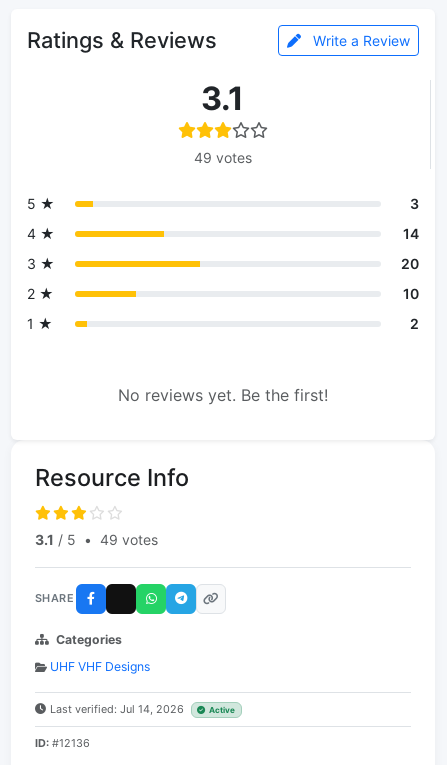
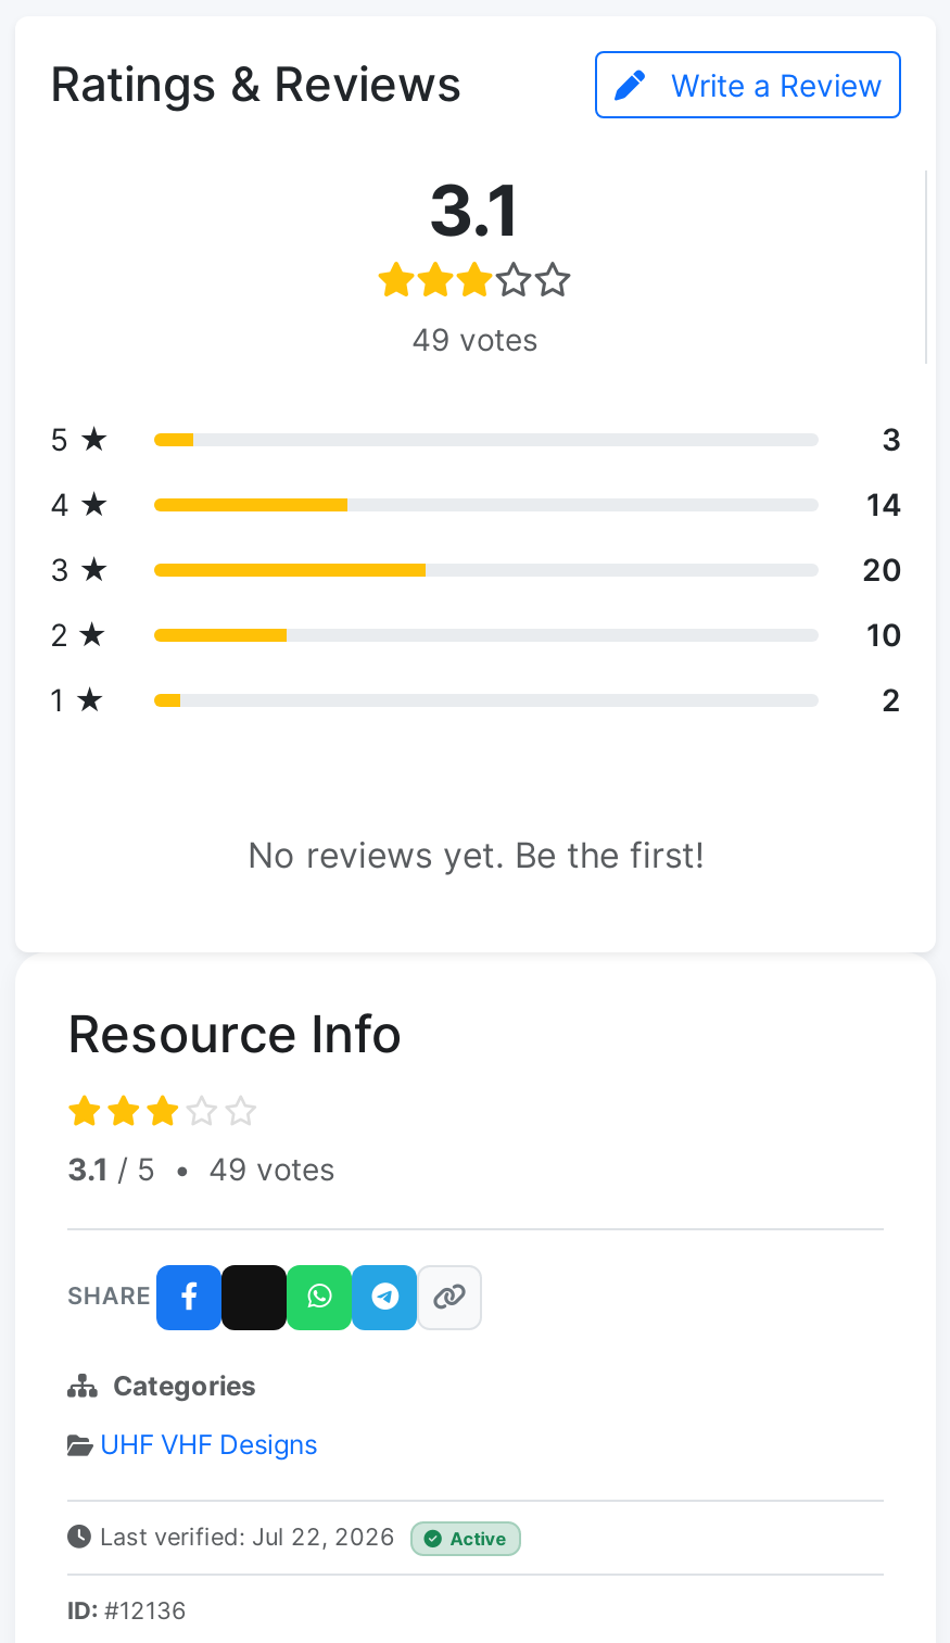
- Last verified: Jul 14, 2026
+ Last verified: Jul 22, 2026
